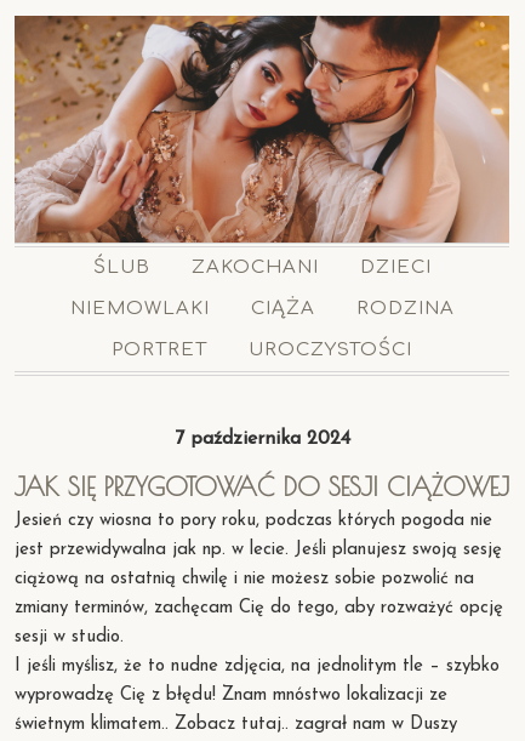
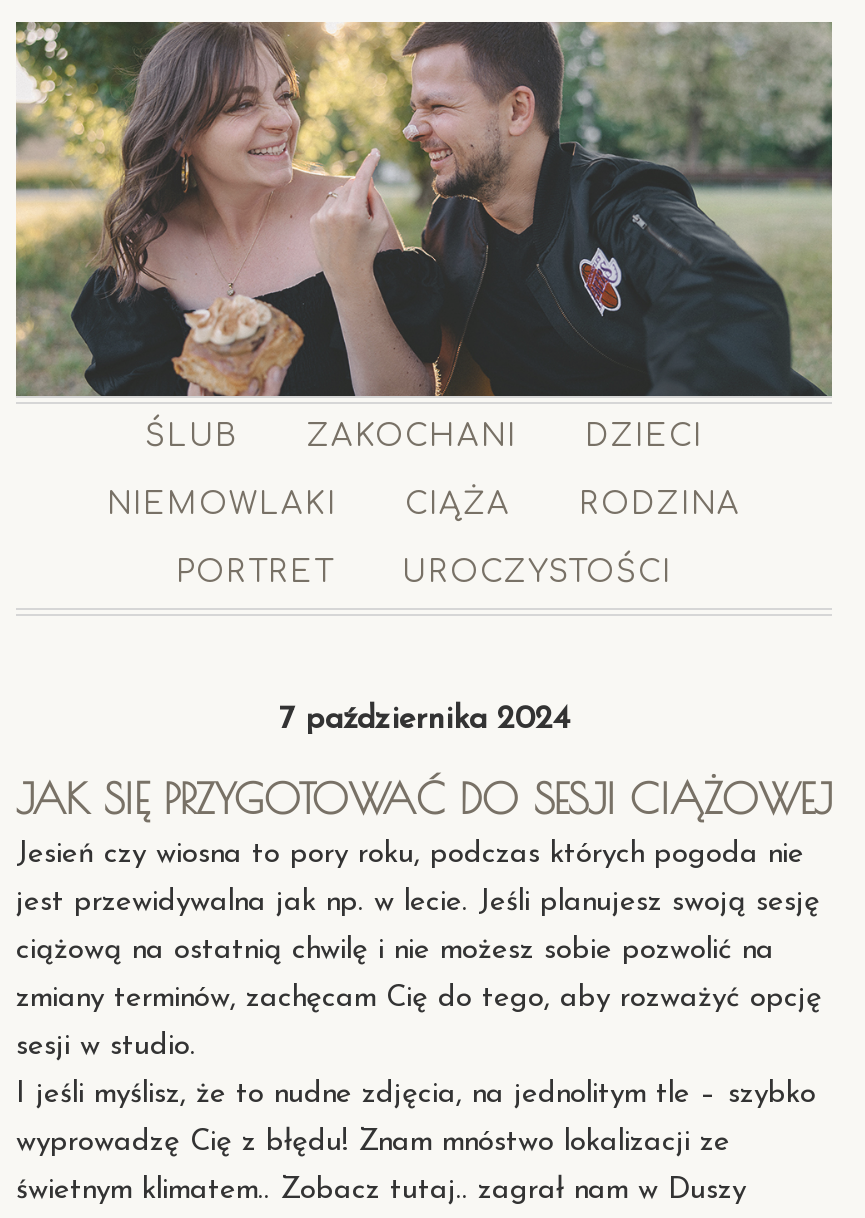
- [image]
+ [image]
